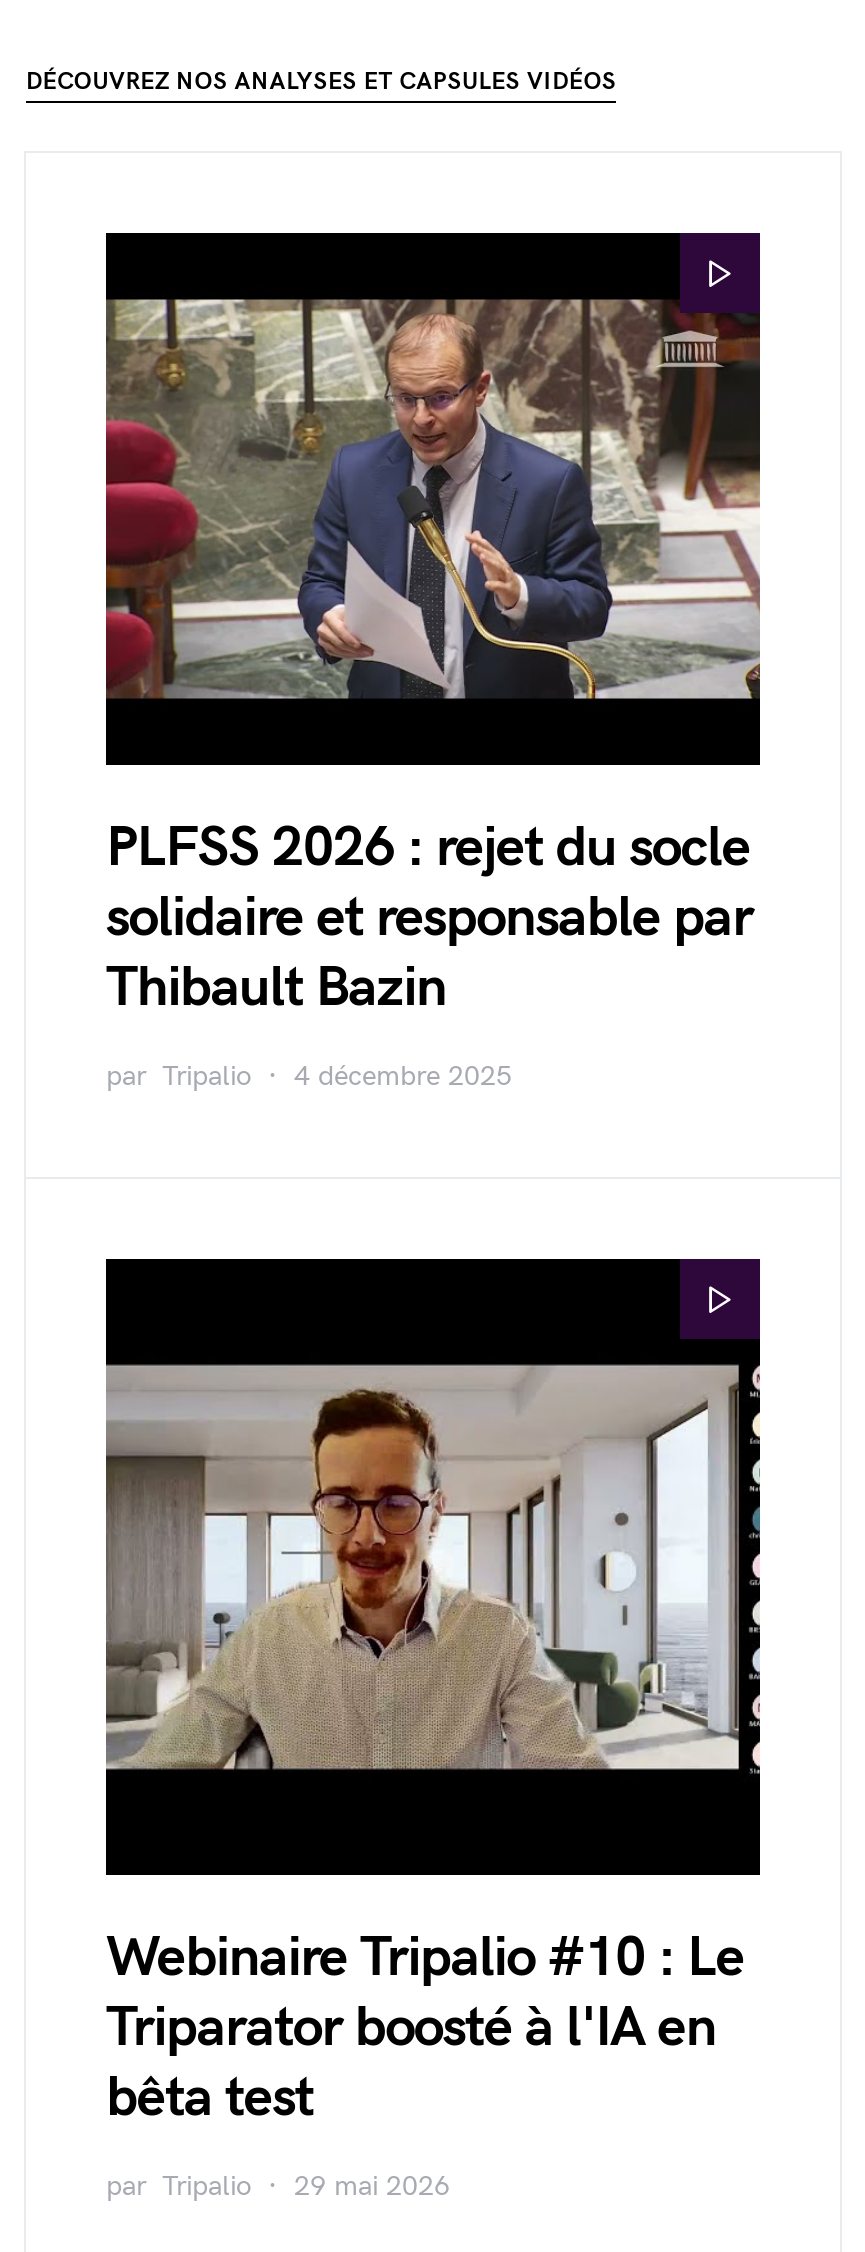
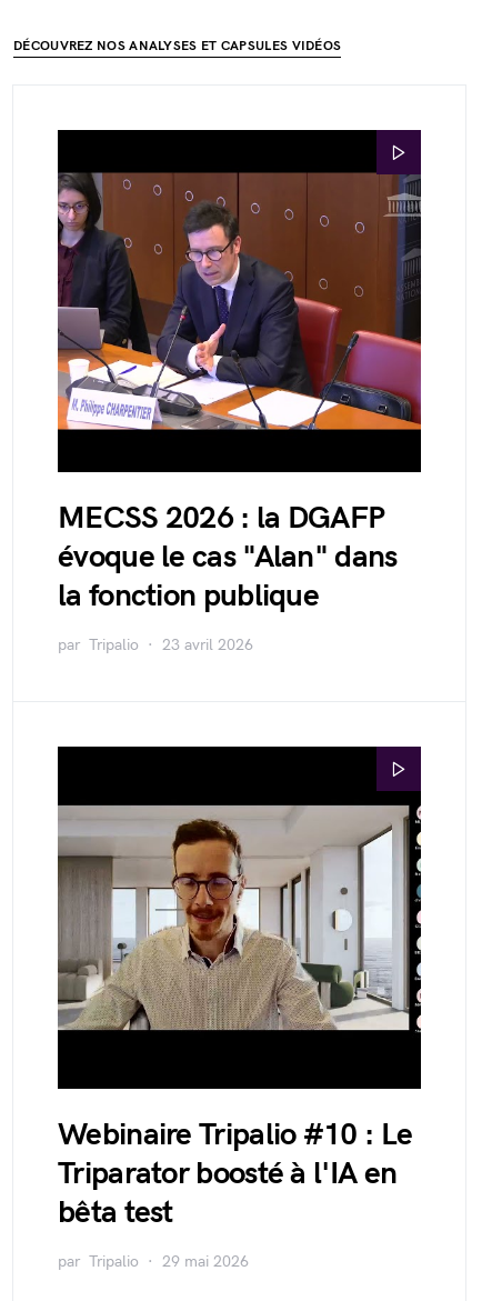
- [image]
+ [image]

- PLFSS 2026 : rejet du socle
- solidaire et responsable par
- Thibault Bazin
+ MECSS 2026 : la DGAFP
+ évoque le cas "Alan" dans
+ la fonction publique

- par Tripalio 4 décembre 2025
+ par Tripalio 23 avril 2026
